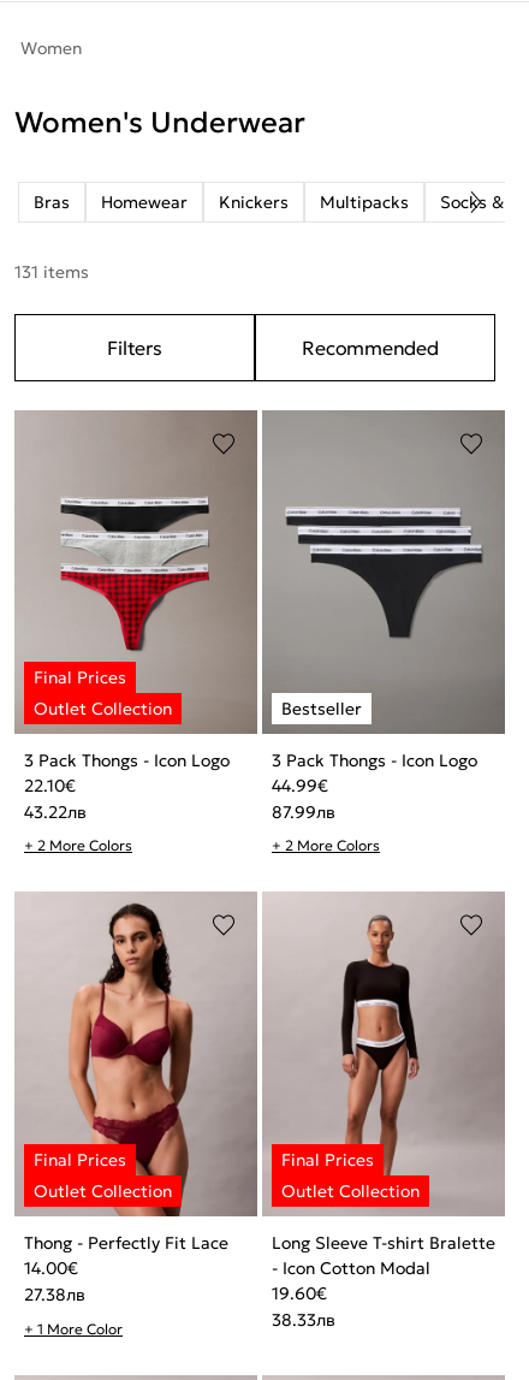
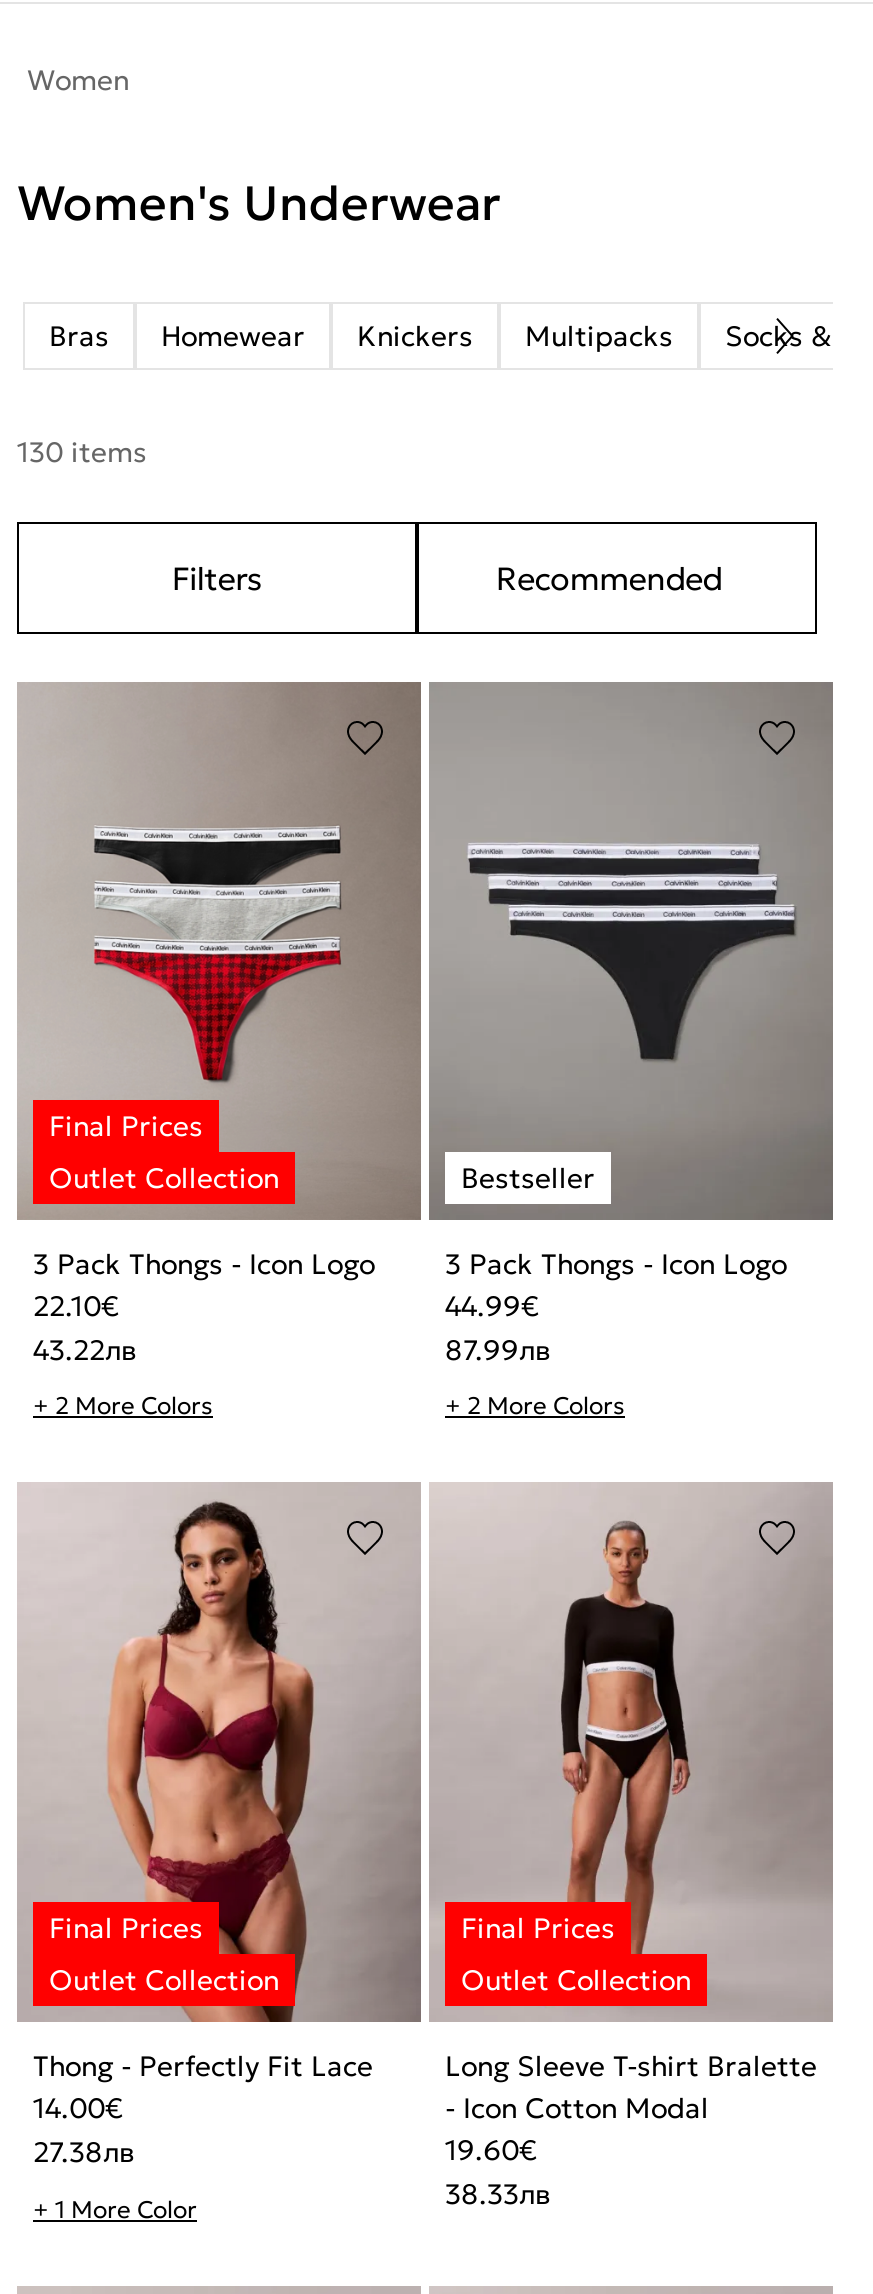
- 131 items
+ 130 items
